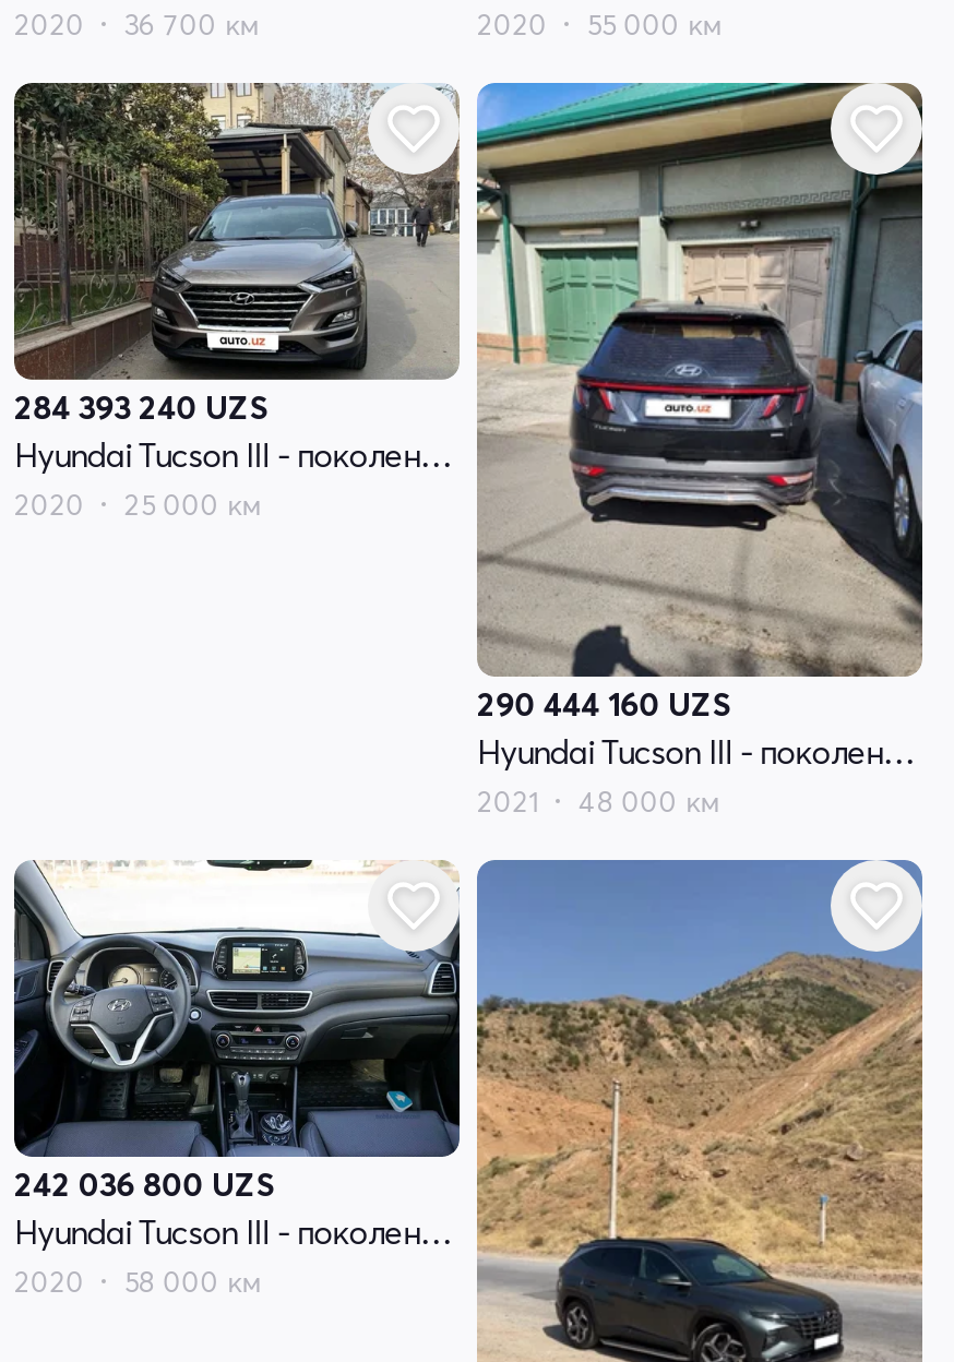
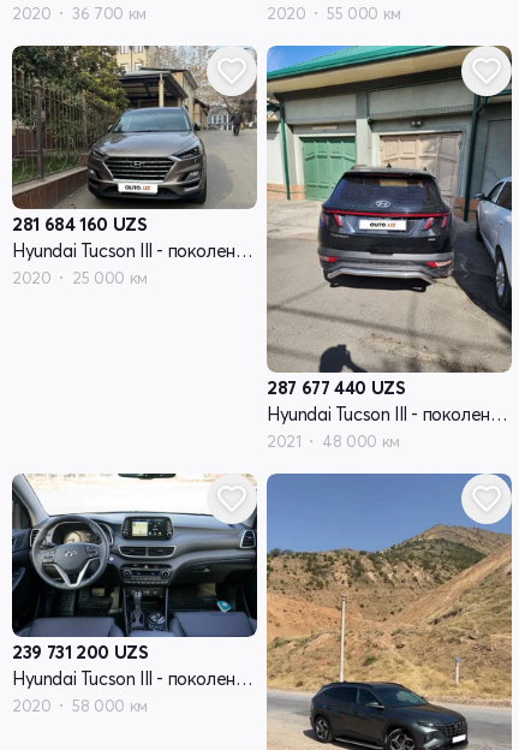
- 284 393 240 UZS
+ 281 684 160 UZS

- 290 444 160 UZS
+ 287 677 440 UZS

- 242 036 800 UZS
+ 239 731 200 UZS
